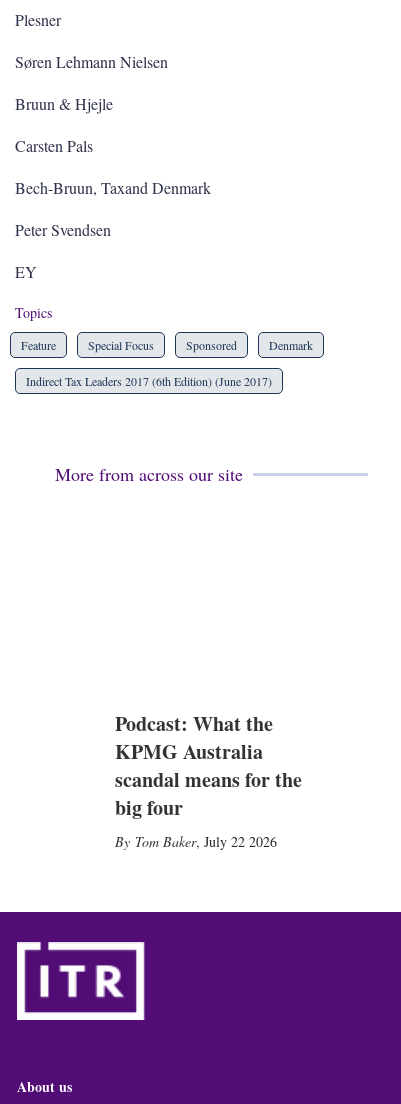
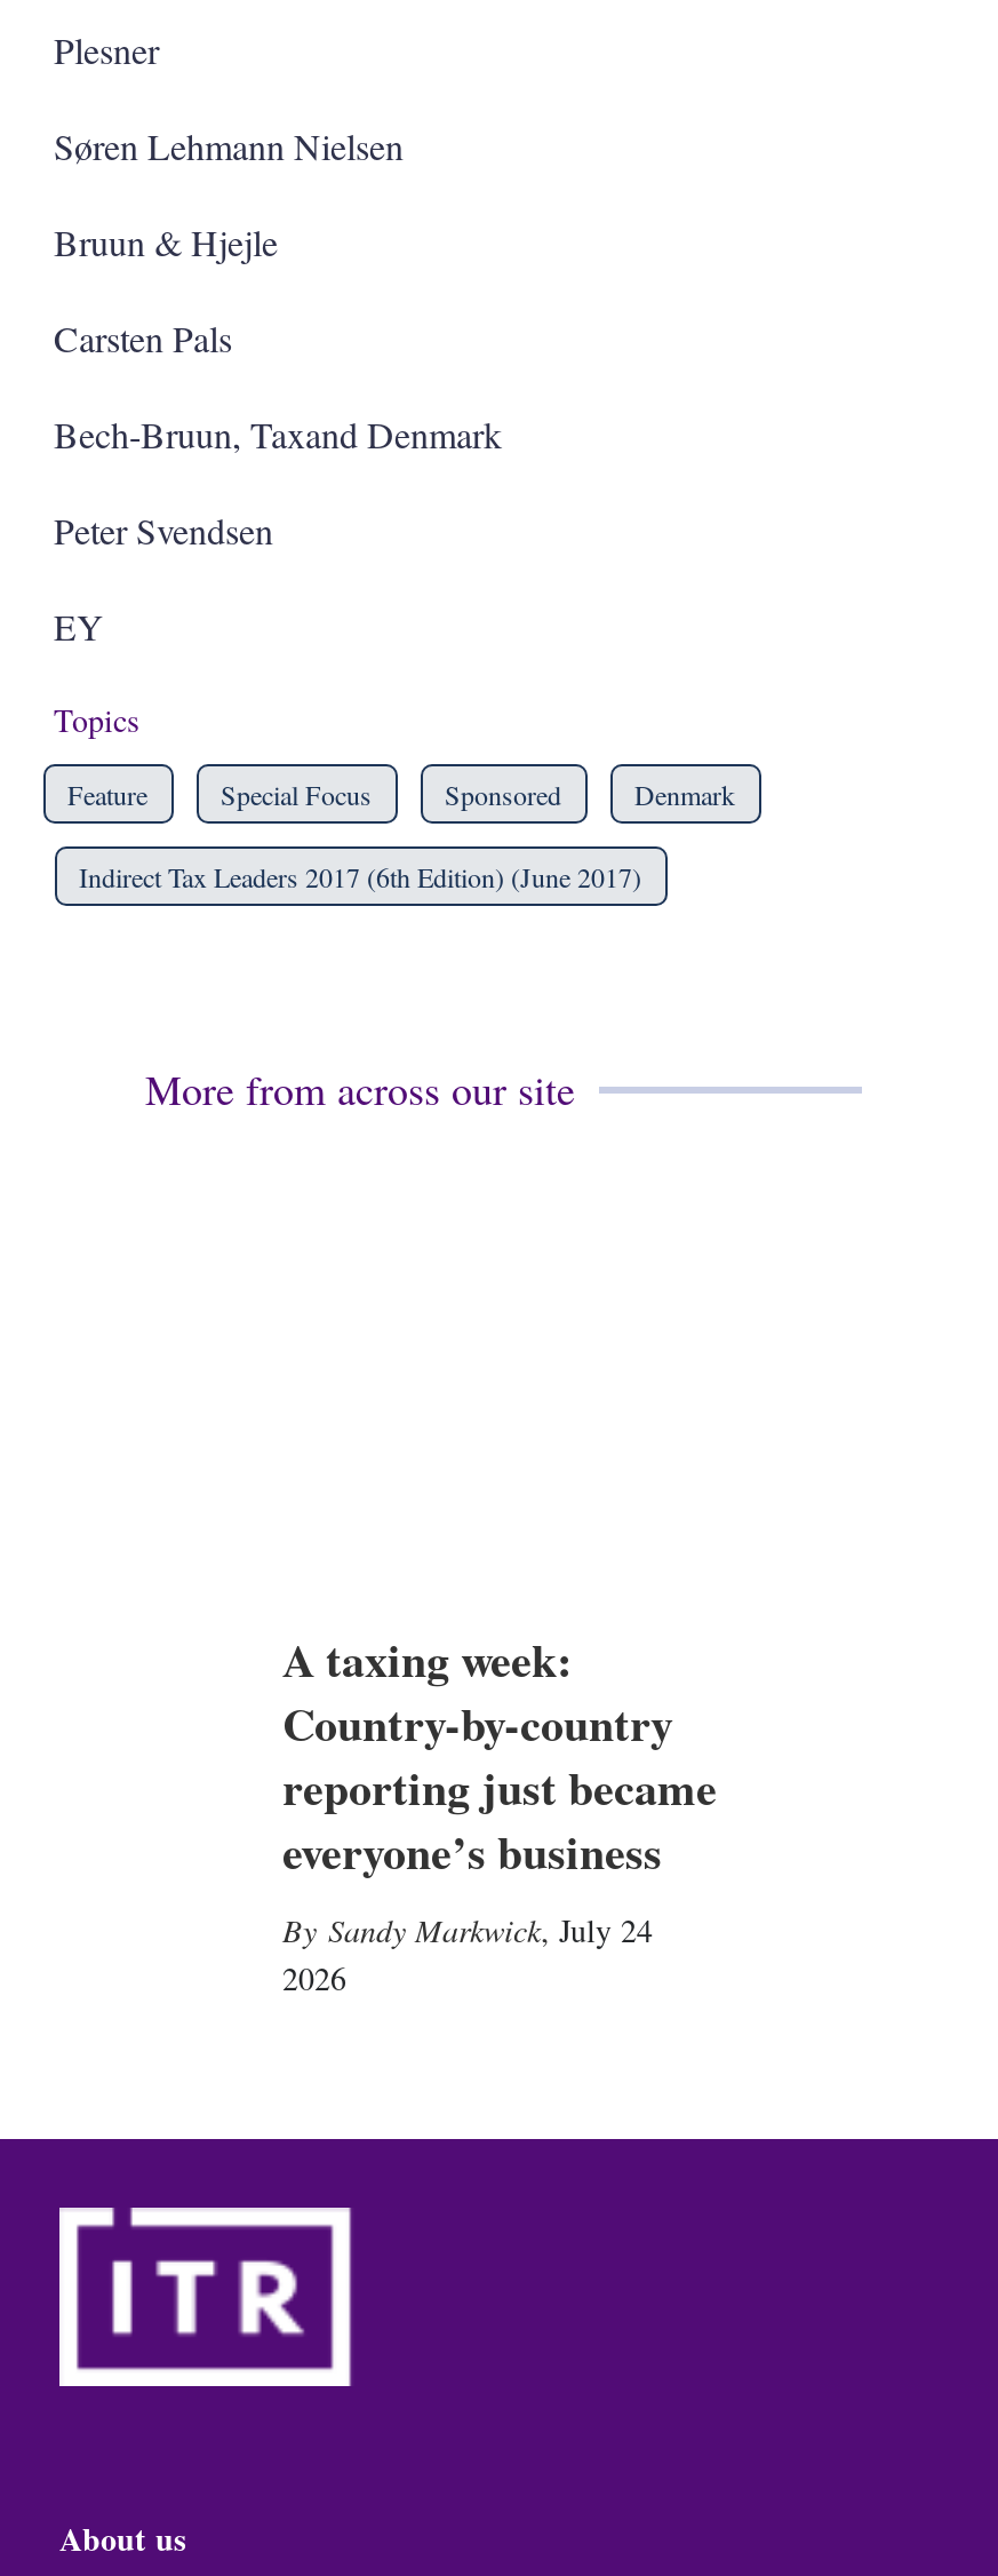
- Podcast: What the
- KPMG Australia
- scandal means for the
- big four
- Tom Baker, July 22 2026
+ A taxing week:
+ Country-by-country
+ reporting just became
+ everyone’s business
+ Sandy Markwick, July 24
+ 2026
